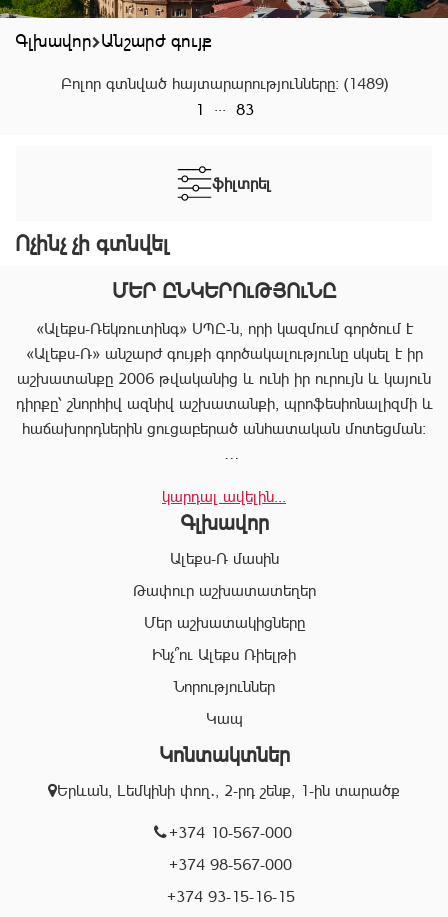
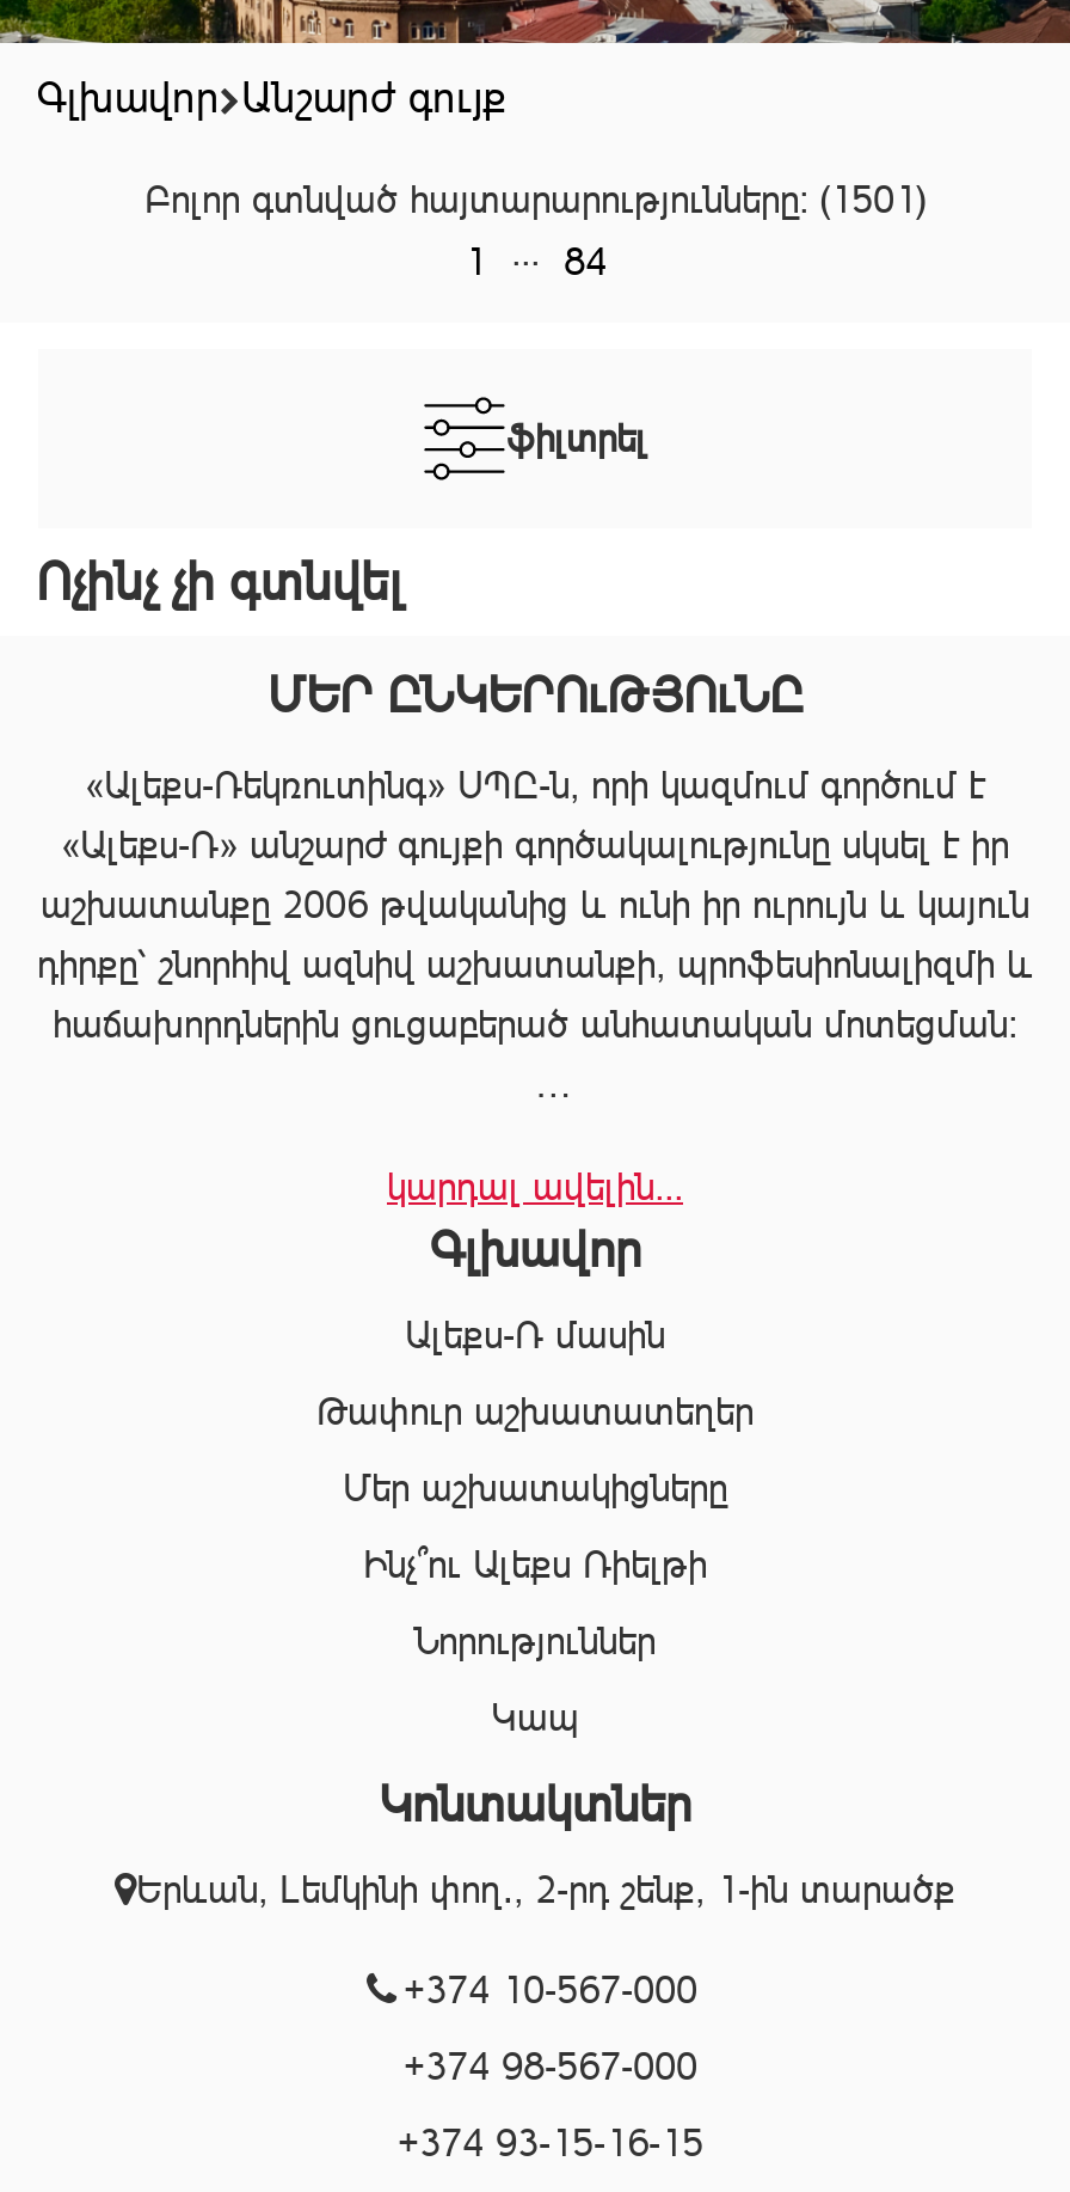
- Բոլոր գտնված հայտարարությունները: (1489)
+ Բոլոր գտնված հայտարարությունները: (1501)

- 1 ... 83
+ 1 ... 84
